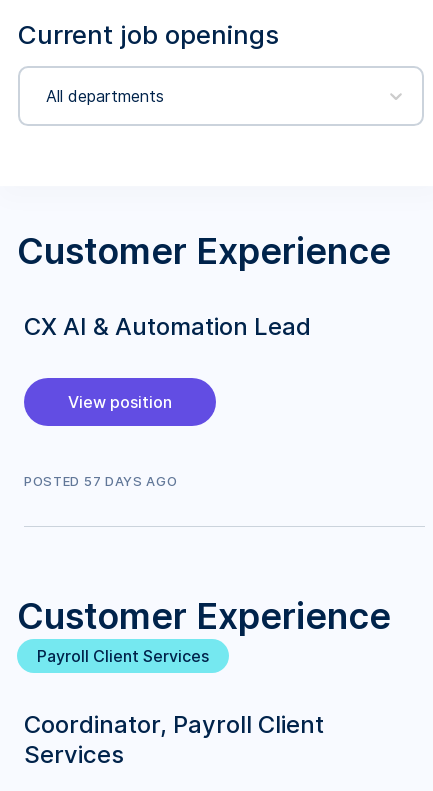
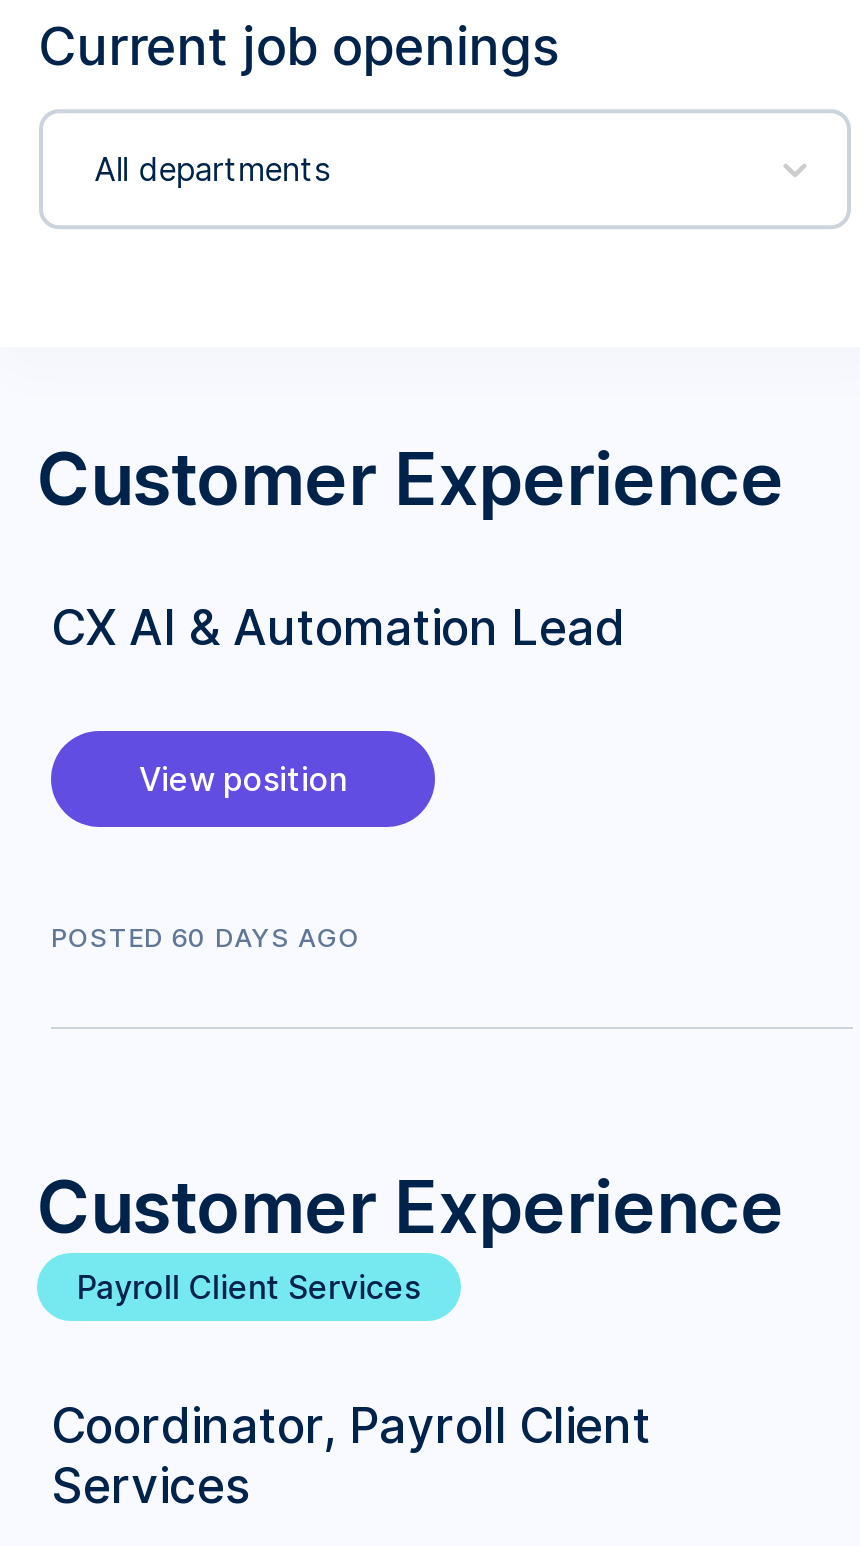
- POSTED 57 DAYS AGO
+ POSTED 60 DAYS AGO
